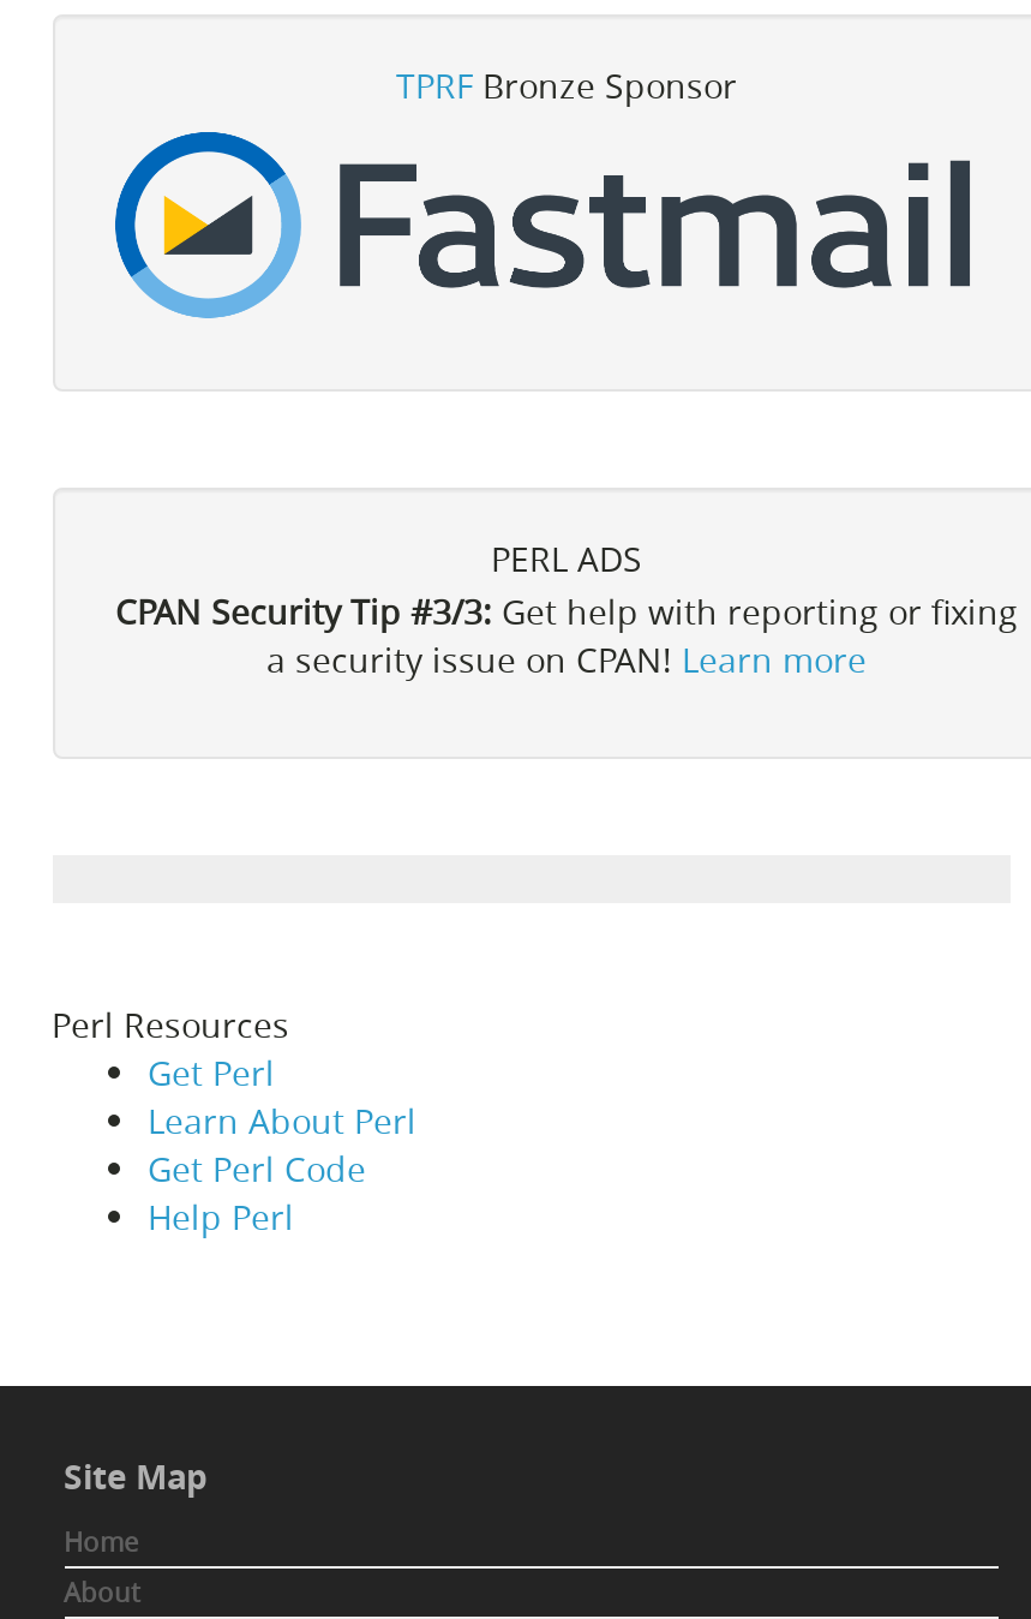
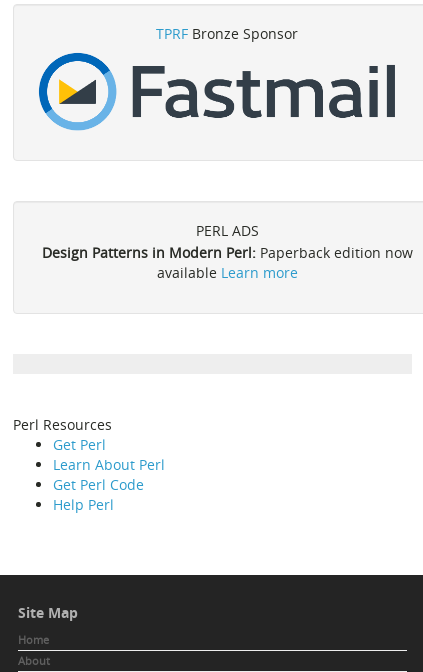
- CPAN Security Tip #3/3: Get help with reporting or fixing
- a security issue on CPAN! Learn more
+ Design Patterns in Modern Perl: Paperback edition now
+ available Learn more
